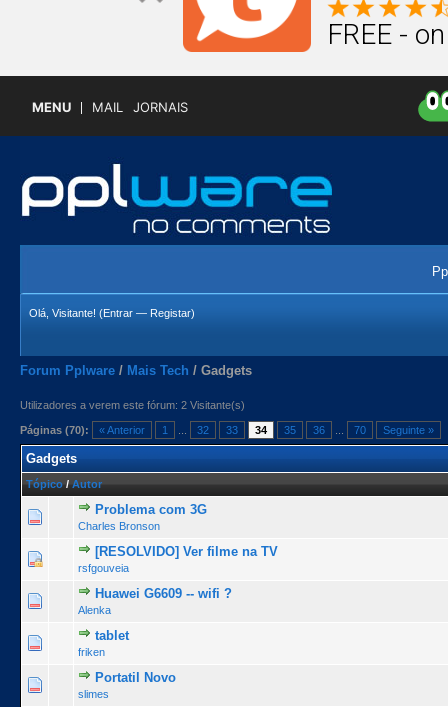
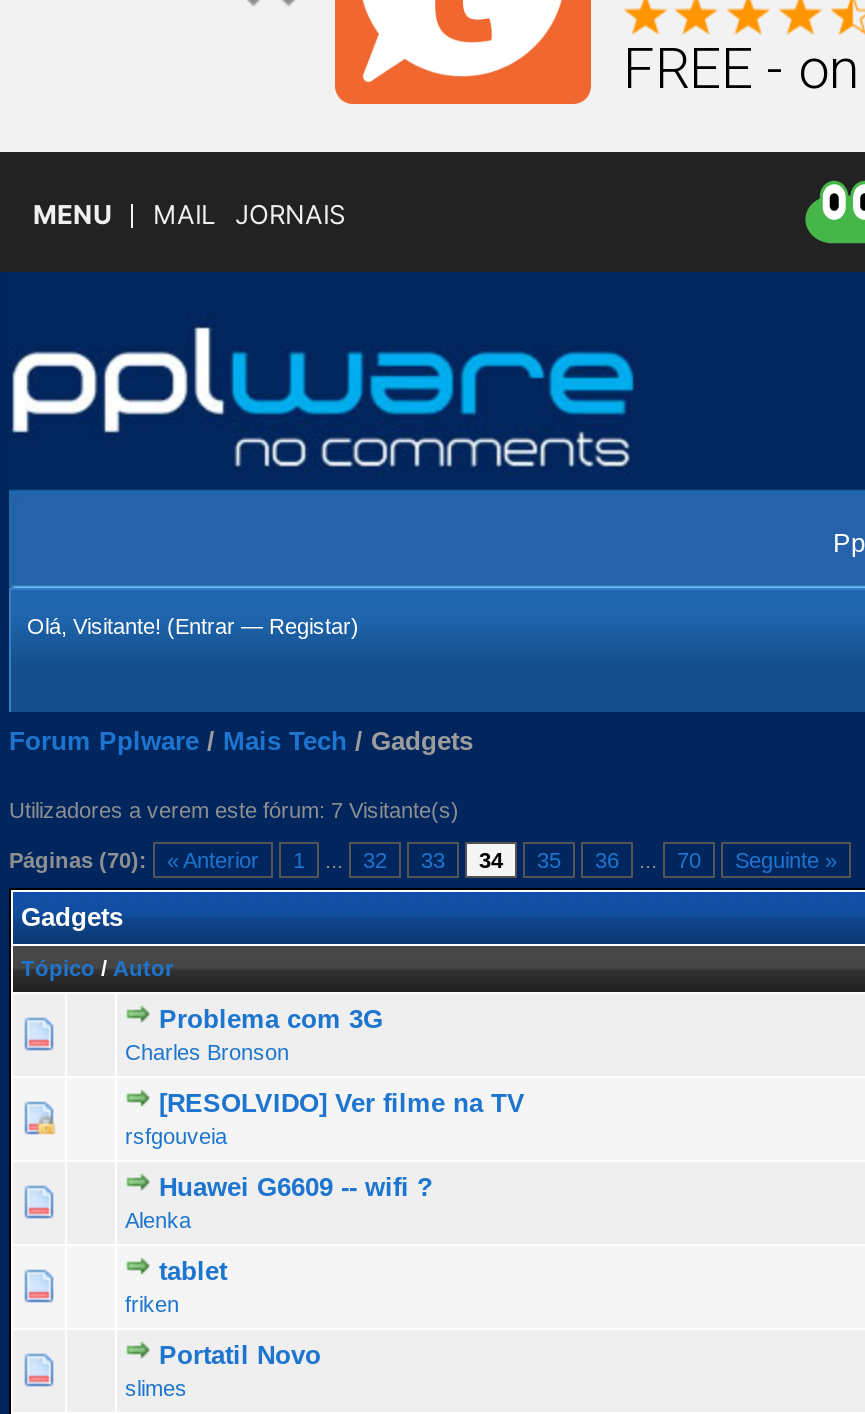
- Utilizadores a verem este fórum: 2 Visitante(s)
+ Utilizadores a verem este fórum: 7 Visitante(s)
